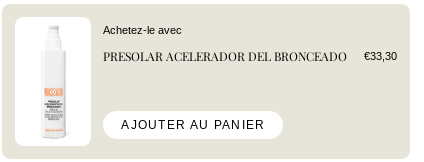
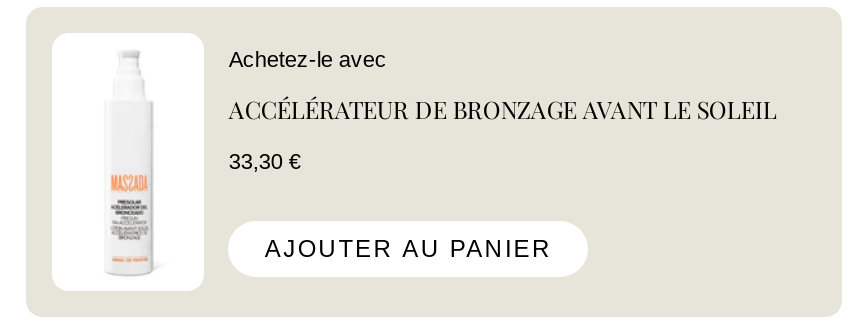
- PRESOLAR ACELERADOR DEL BRONCEADO
- €33,30
+ ACCÉLÉRATEUR DE BRONZAGE AVANT LE SOLEIL
+ 33,30 €
